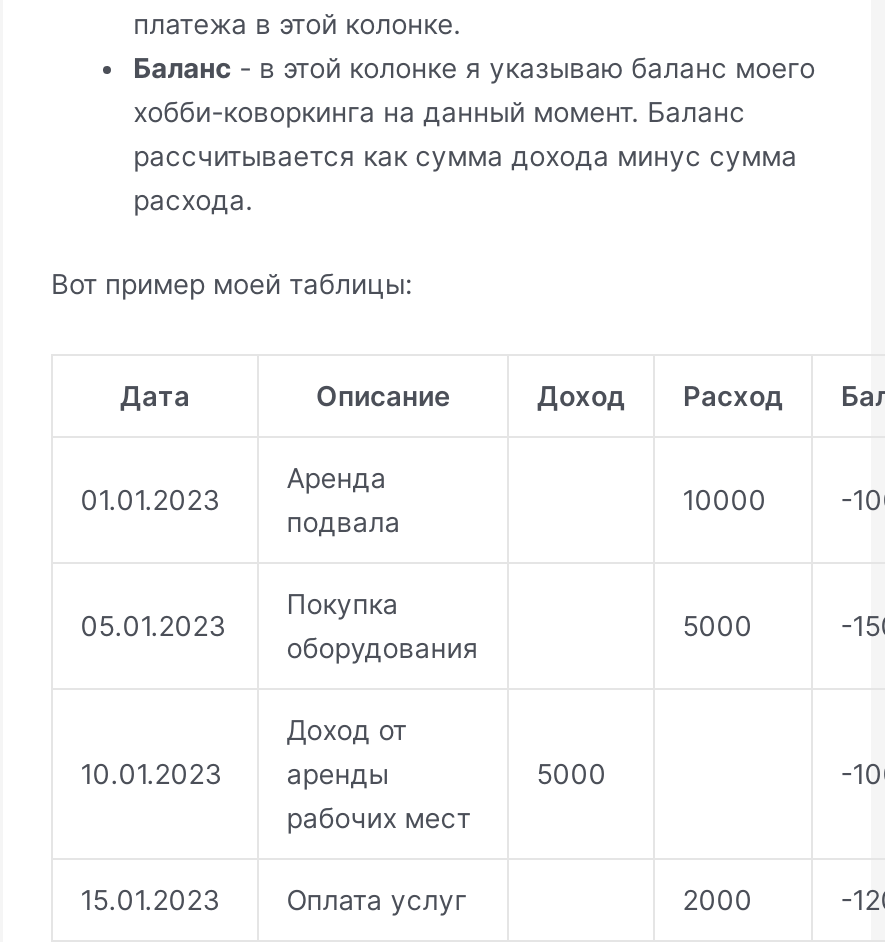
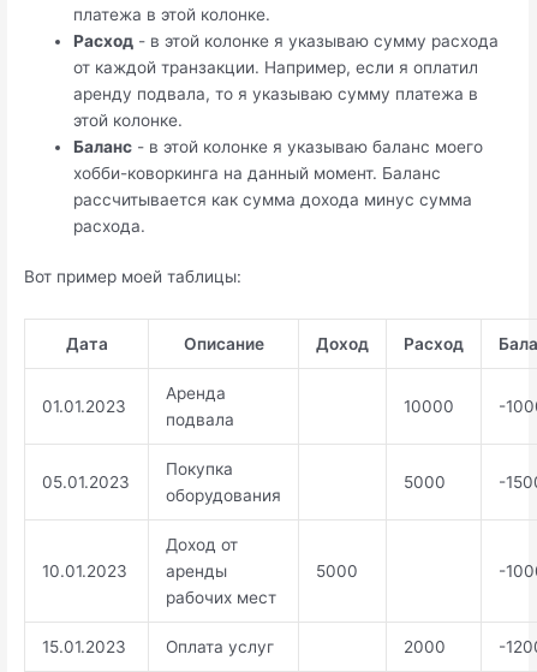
+ Расход - в этой колонке я указываю сумму расхода
+ от каждой транзакции. Например, если я оплатил
+ аренду подвала, то я указываю сумму платежа в
+ этой колонке.
